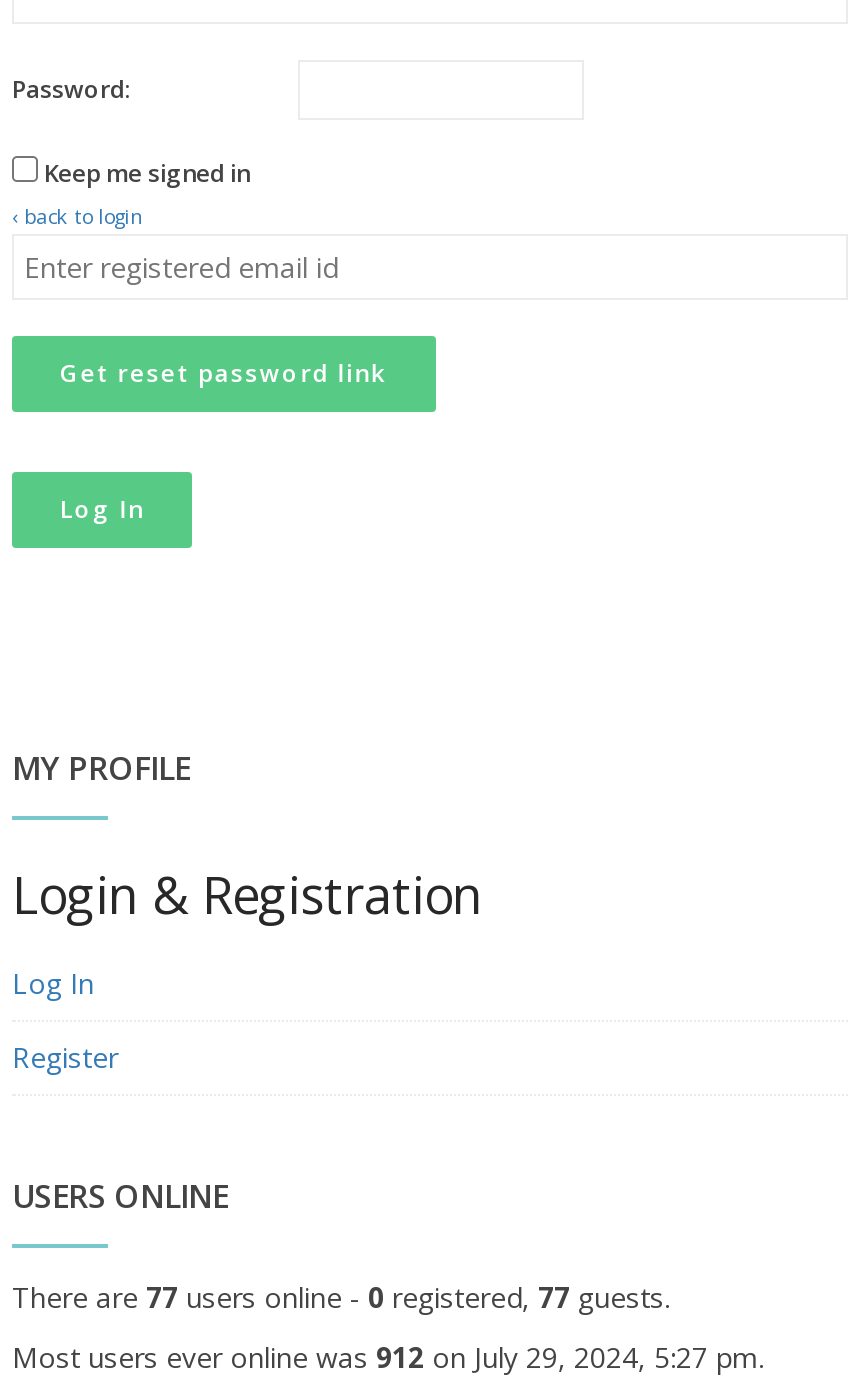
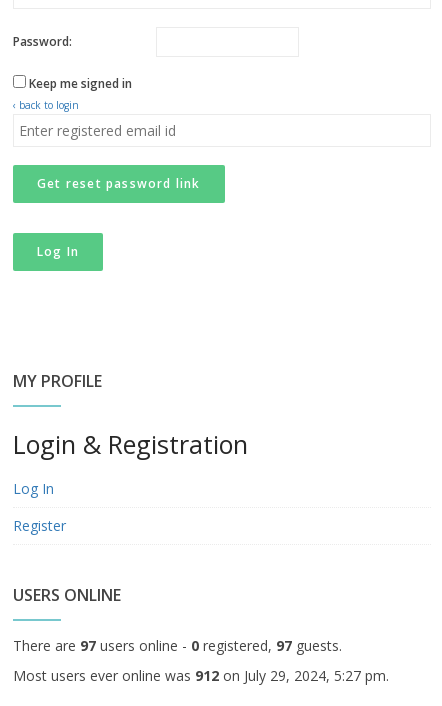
- There are 77 users online - 0 registered, 77 guests.
+ There are 97 users online - 0 registered, 97 guests.
